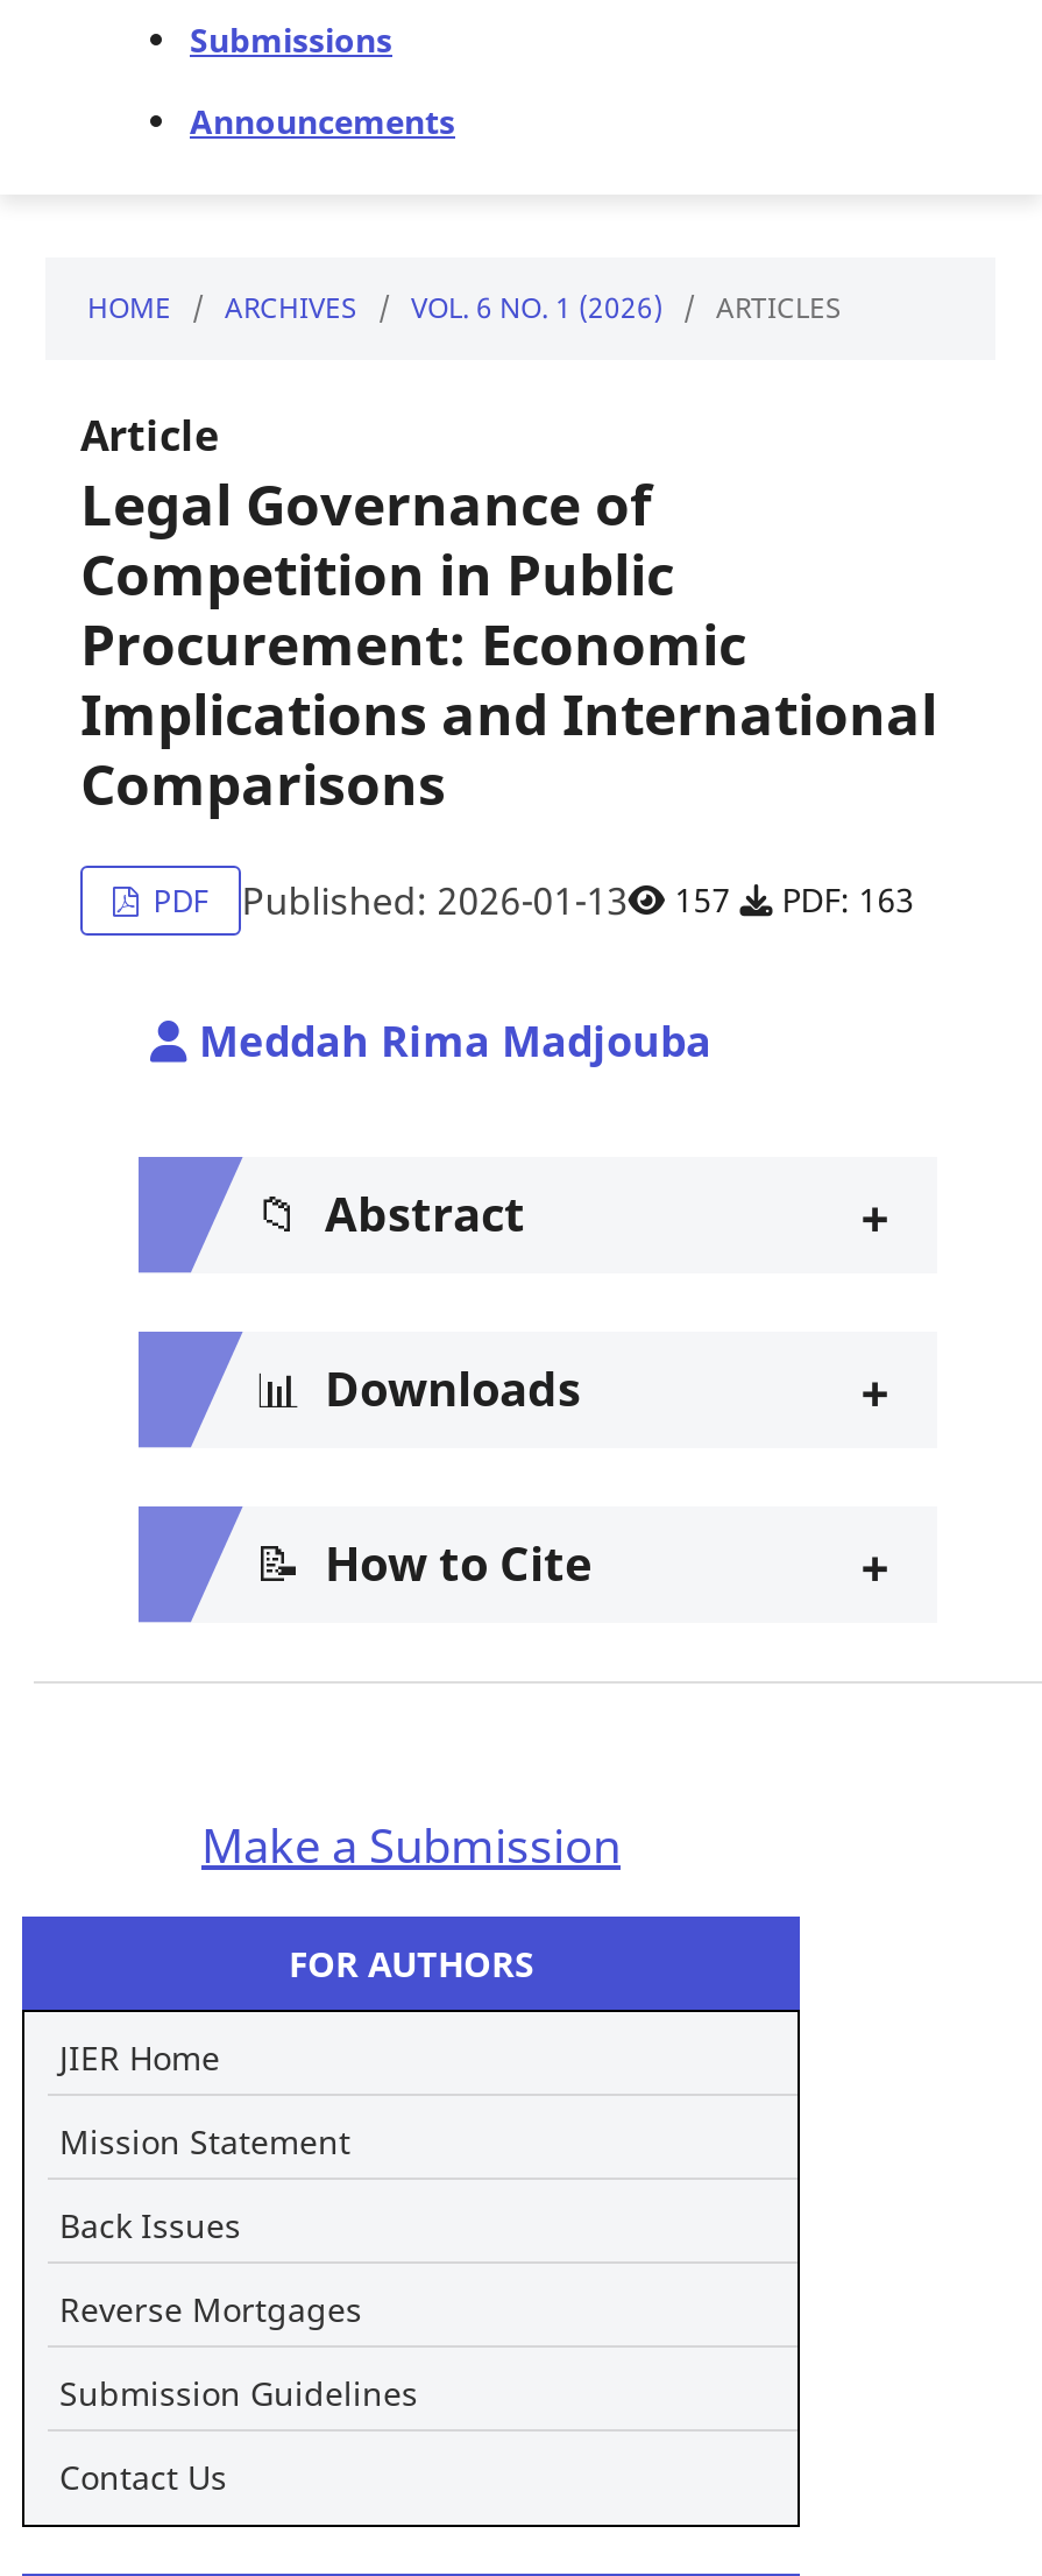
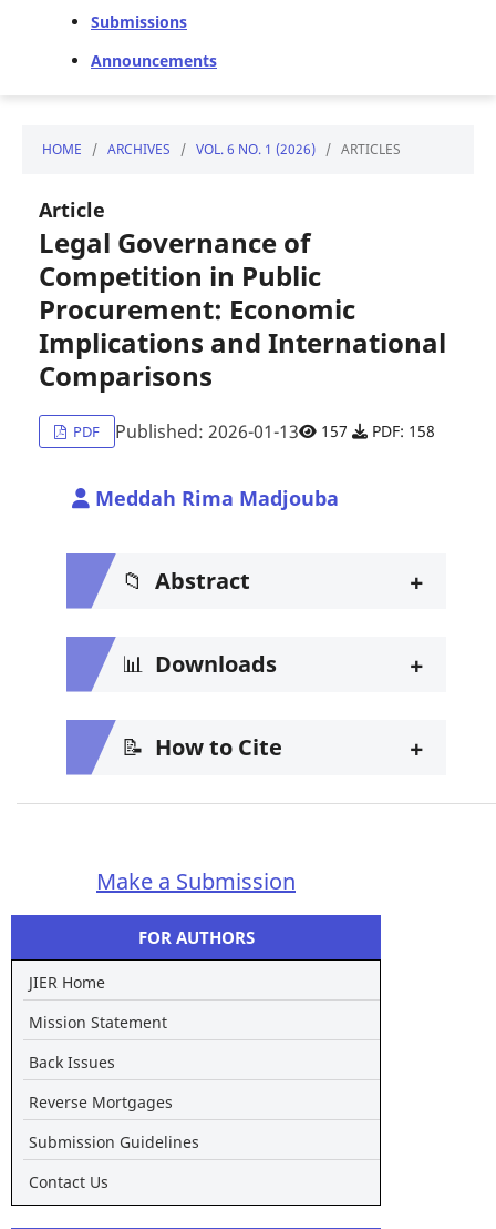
- PDF Published: 2026-01-13 157 PDF: 163
+ PDF Published: 2026-01-13 157 PDF: 158
